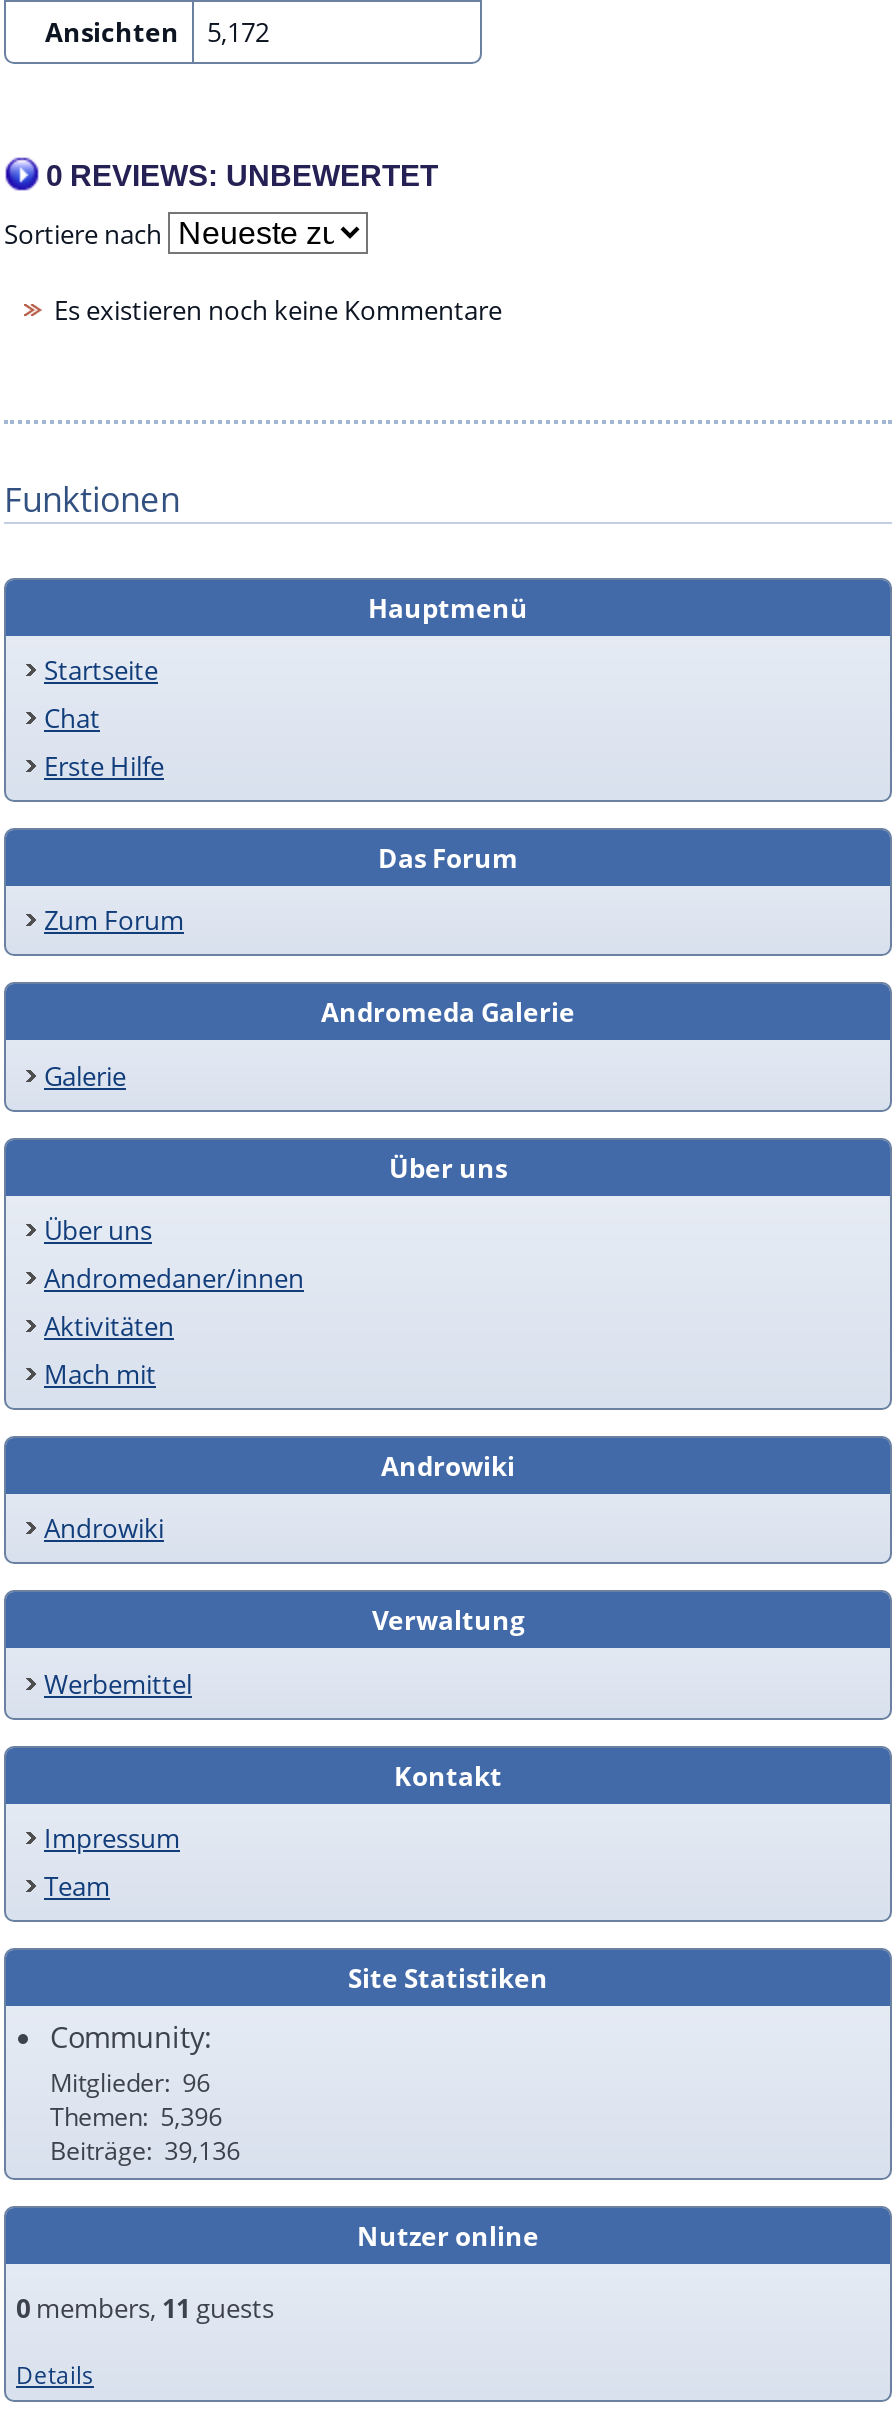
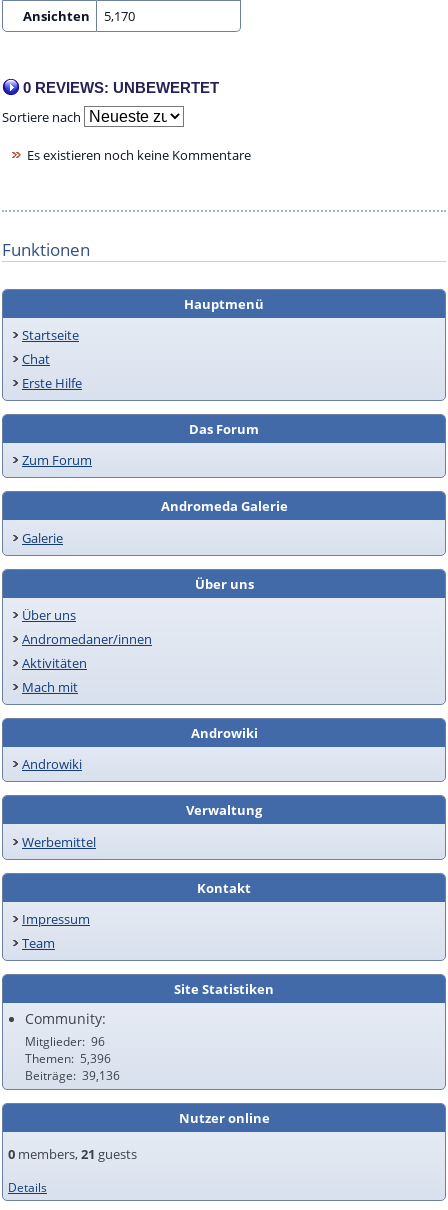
- Ansichten 5,172
+ Ansichten 5,170

- 0 members, 11 guests
+ 0 members, 21 guests
